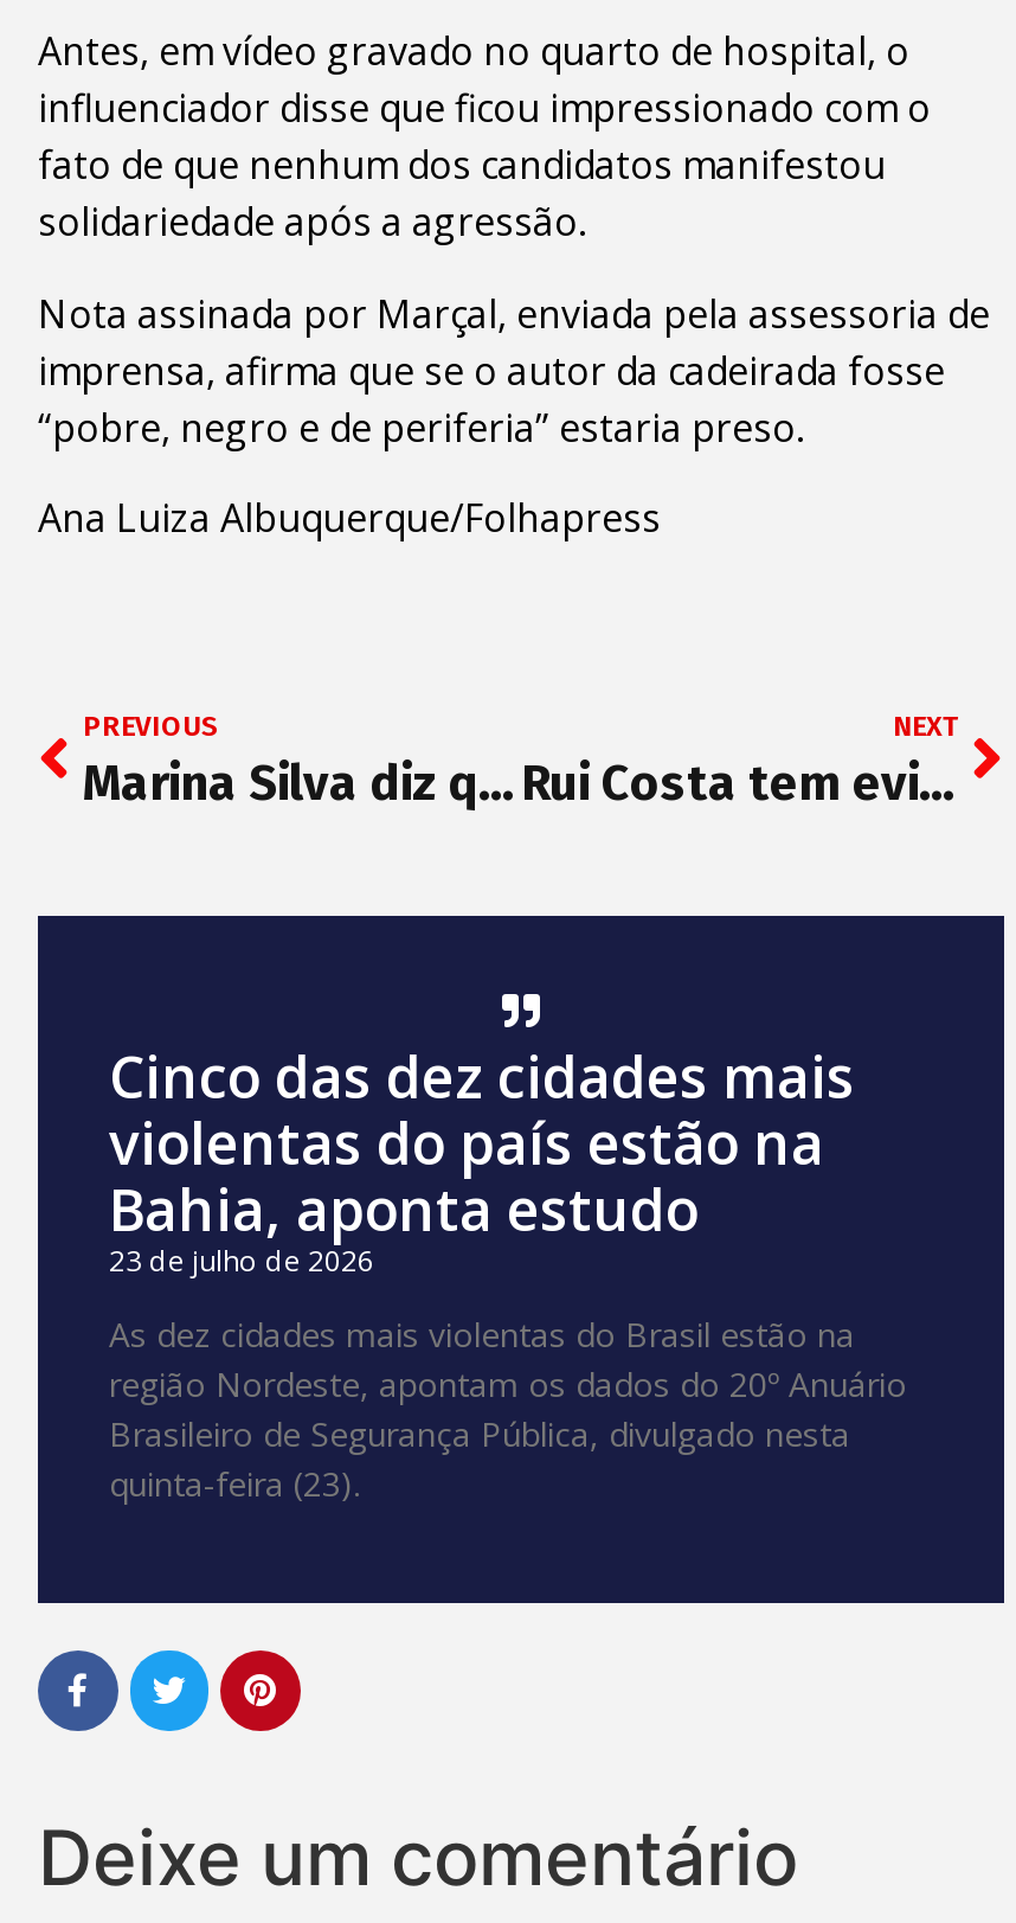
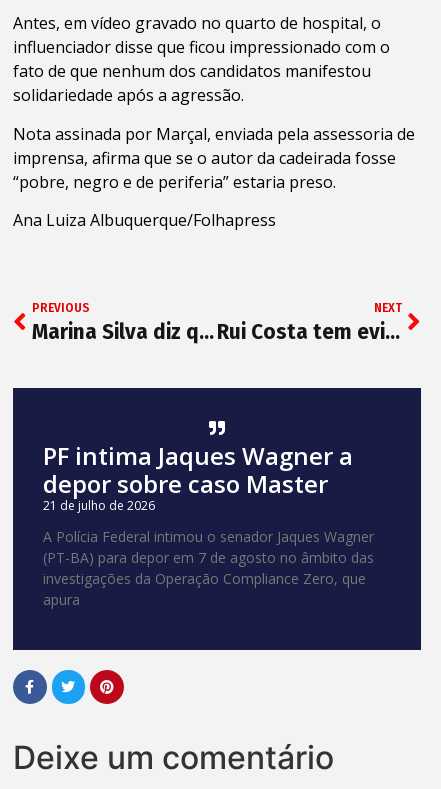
- Cinco das dez cidades mais
- violentas do país estão na
- Bahia, aponta estudo
- 23 de julho de 2026
+ PF intima Jaques Wagner a
+ depor sobre caso Master
+ 21 de julho de 2026

- As dez cidades mais violentas do Brasil estão na
- região Nordeste, apontam os dados do 20º Anuário
- Brasileiro de Segurança Pública, divulgado nesta
- quinta-feira (23).
+ A Polícia Federal intimou o senador Jaques Wagner
+ (PT-BA) para depor em 7 de agosto no âmbito das
+ investigações da Operação Compliance Zero, que
+ apura
